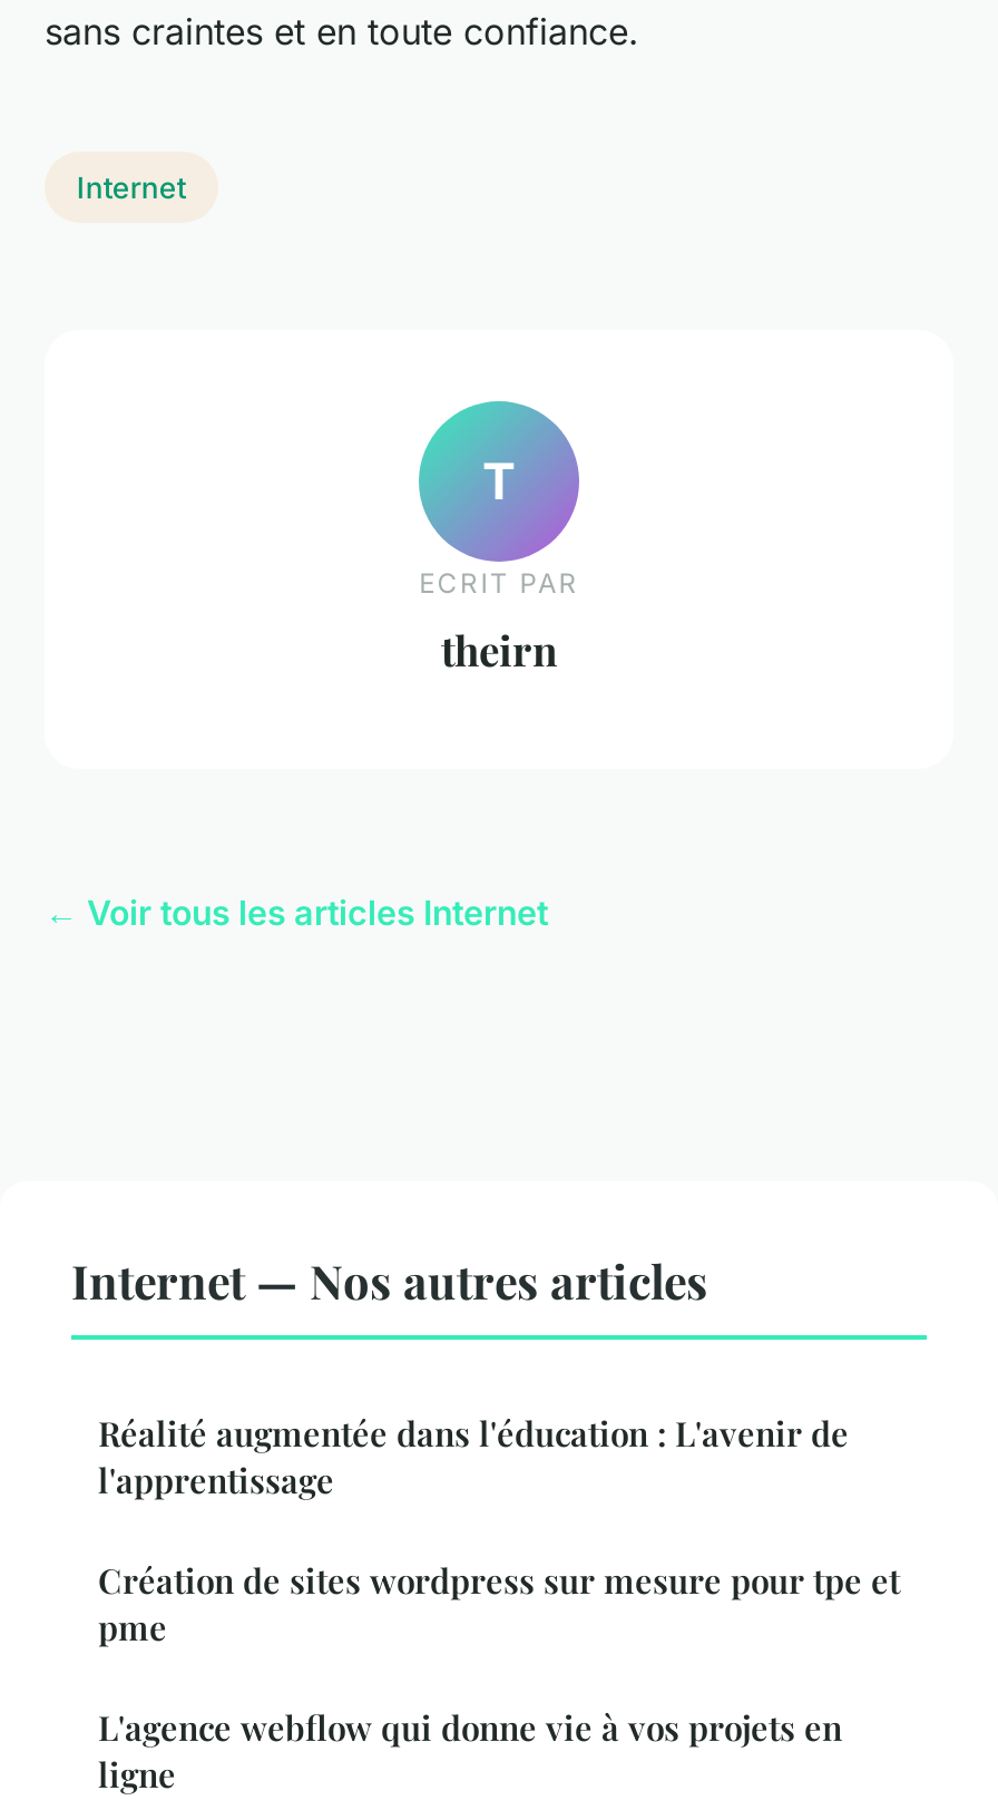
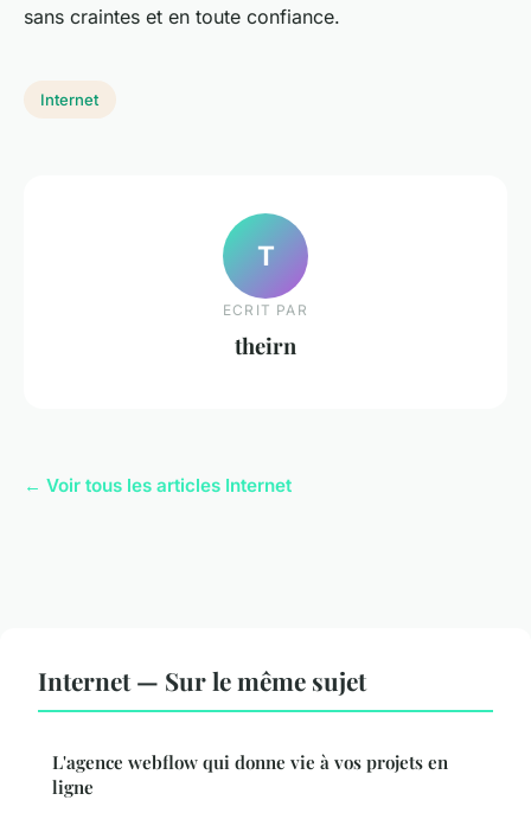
- Internet — Nos autres articles
- Réalité augmentée dans l'éducation : L'avenir de
- l'apprentissage
- Création de sites wordpress sur mesure pour tpe et
- pme
+ Internet — Sur le même sujet
